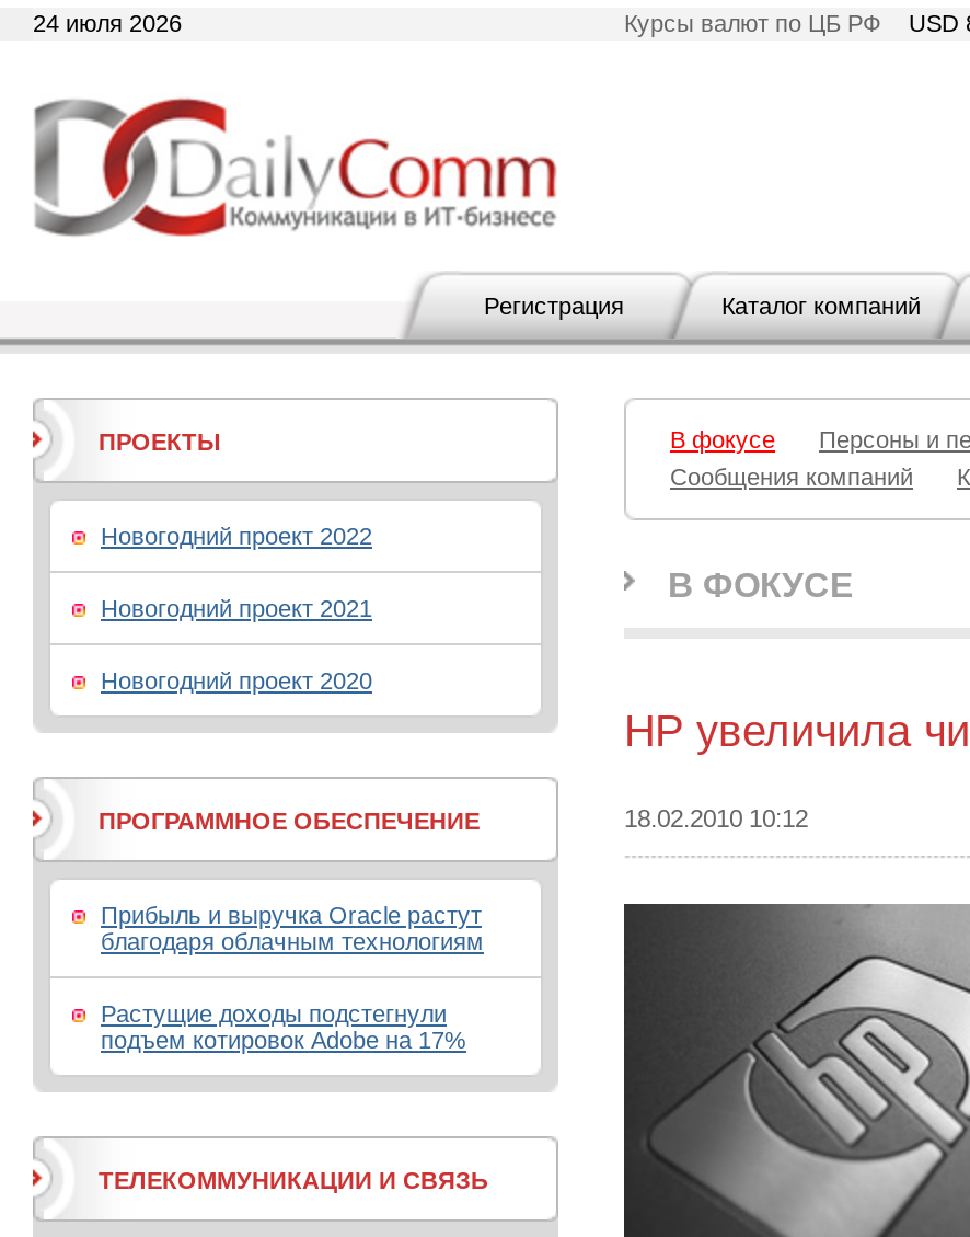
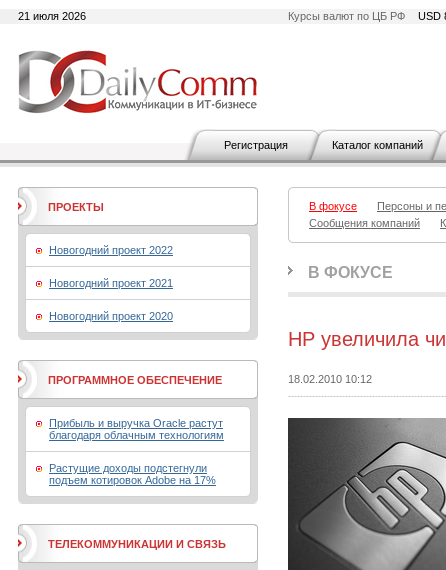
- 24 июля 2026
+ 21 июля 2026
